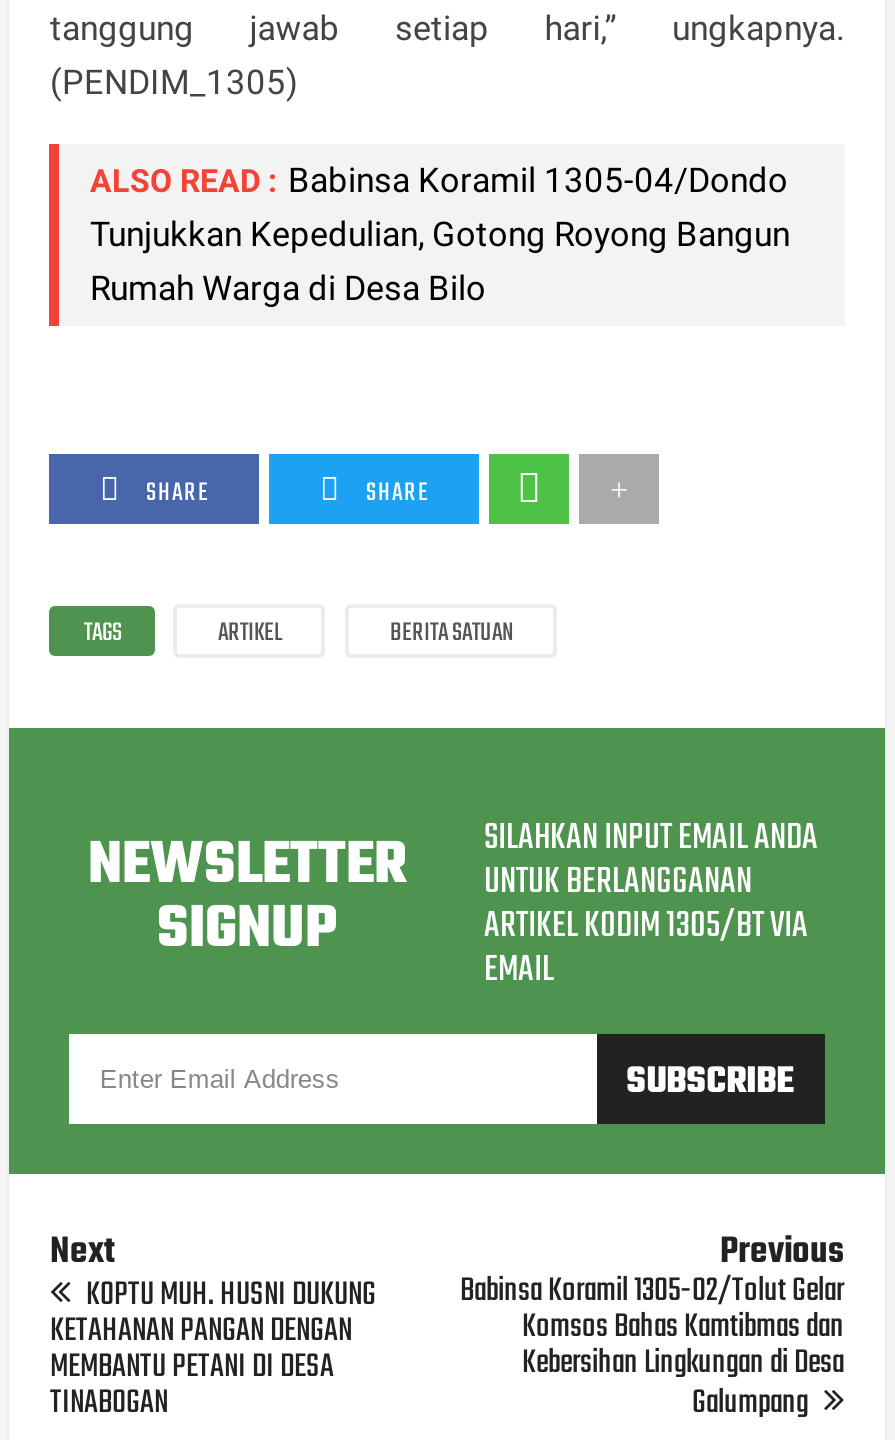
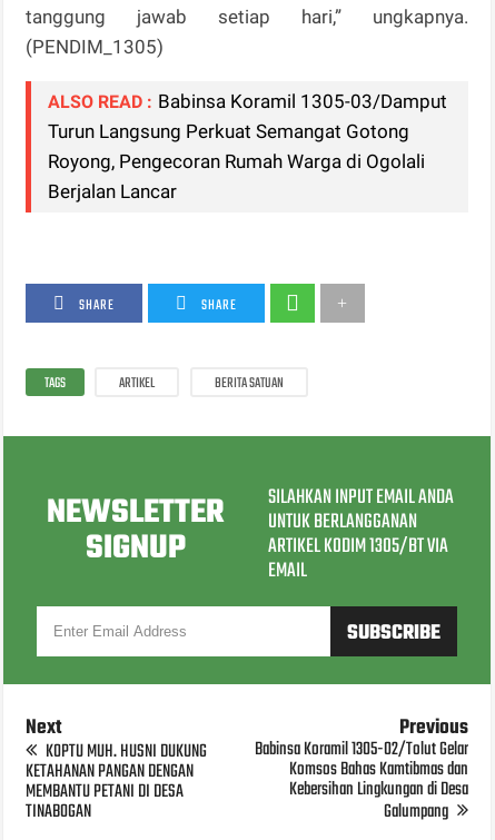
- ALSO READ : Babinsa Koramil 1305-04/Dondo
- Tunjukkan Kepedulian, Gotong Royong Bangun
- Rumah Warga di Desa Bilo
+ ALSO READ : Babinsa Koramil 1305-03/Damput
+ Turun Langsung Perkuat Semangat Gotong
+ Royong, Pengecoran Rumah Warga di Ogolali
+ Berjalan Lancar
